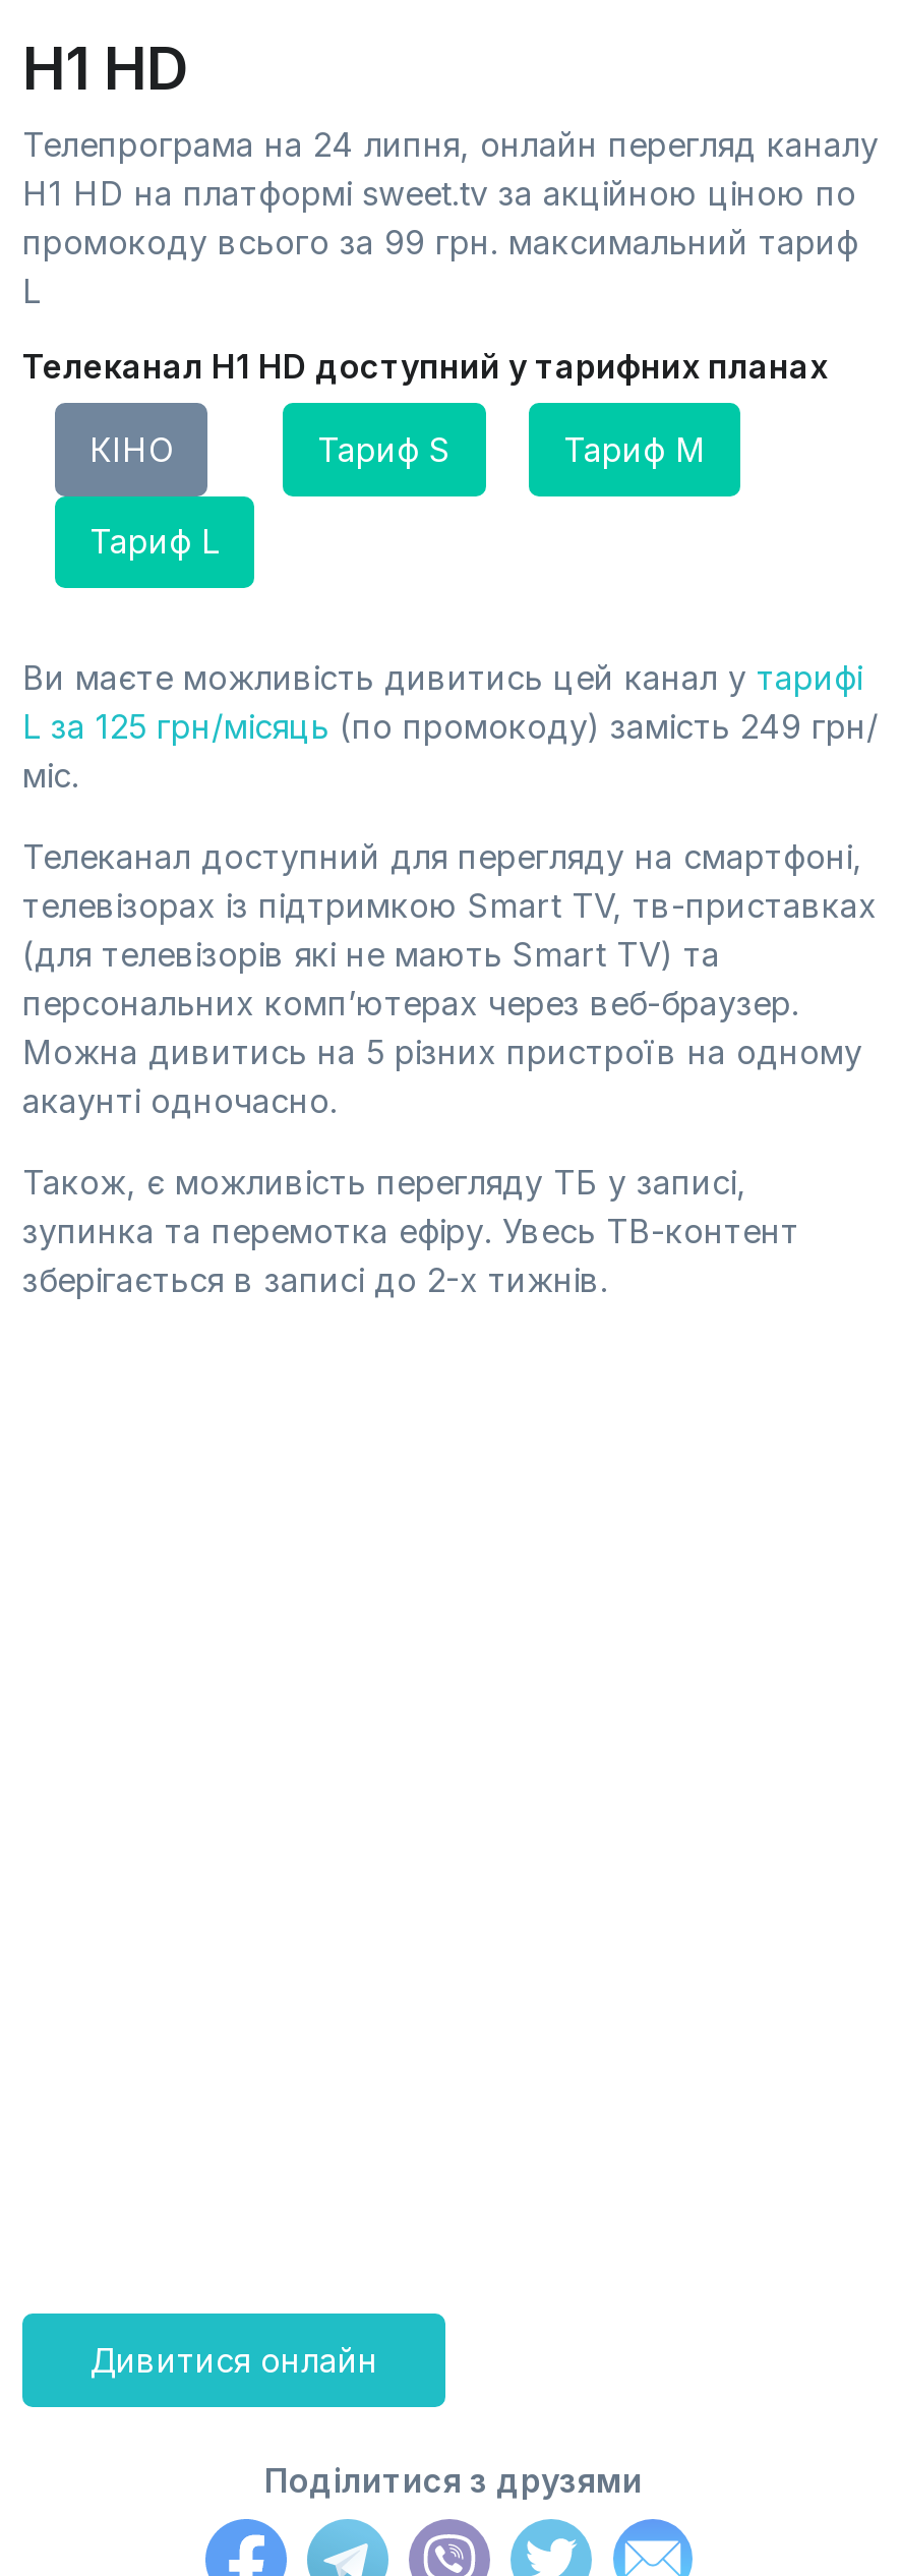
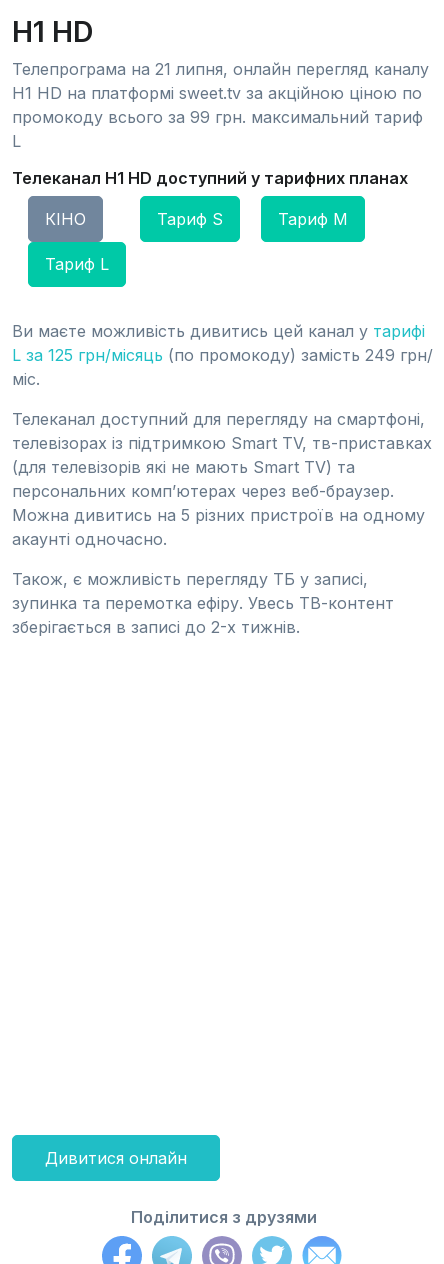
- Телепрограма на 24 липня, онлайн перегляд каналу
+ Телепрограма на 21 липня, онлайн перегляд каналу
